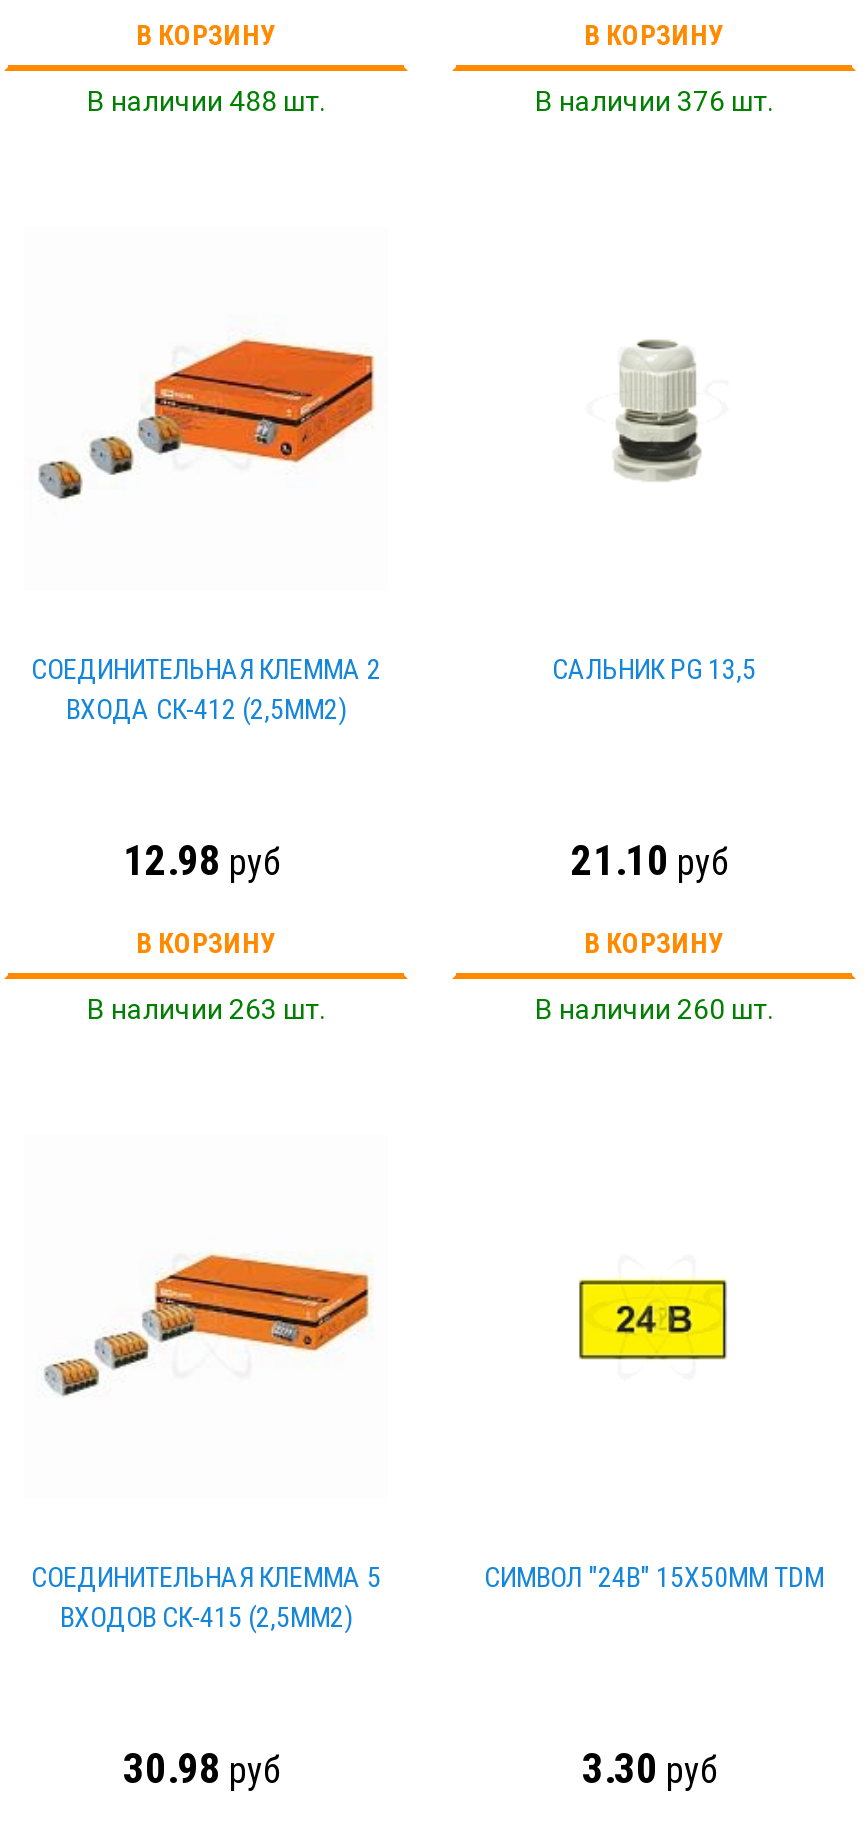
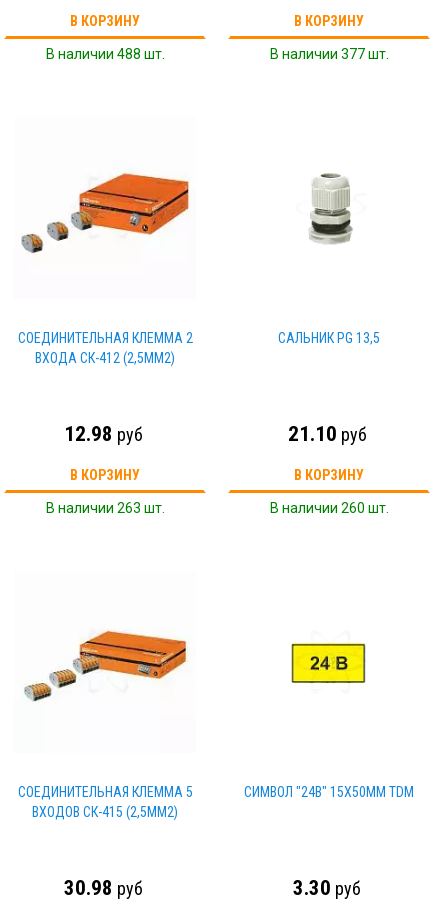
- В наличии 376 шт.
+ В наличии 377 шт.
